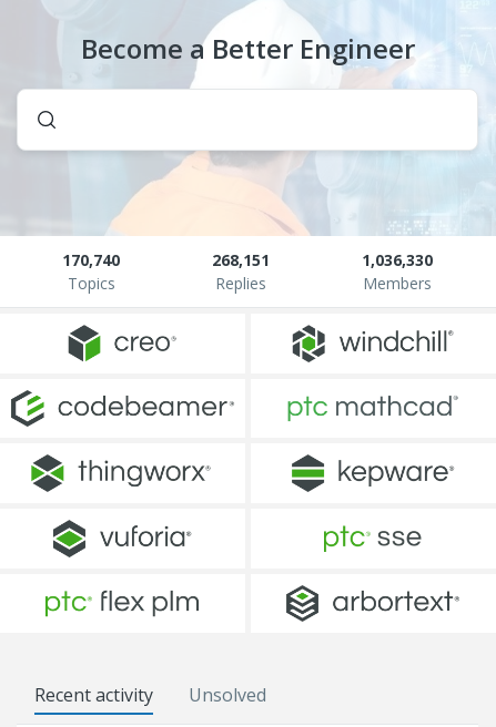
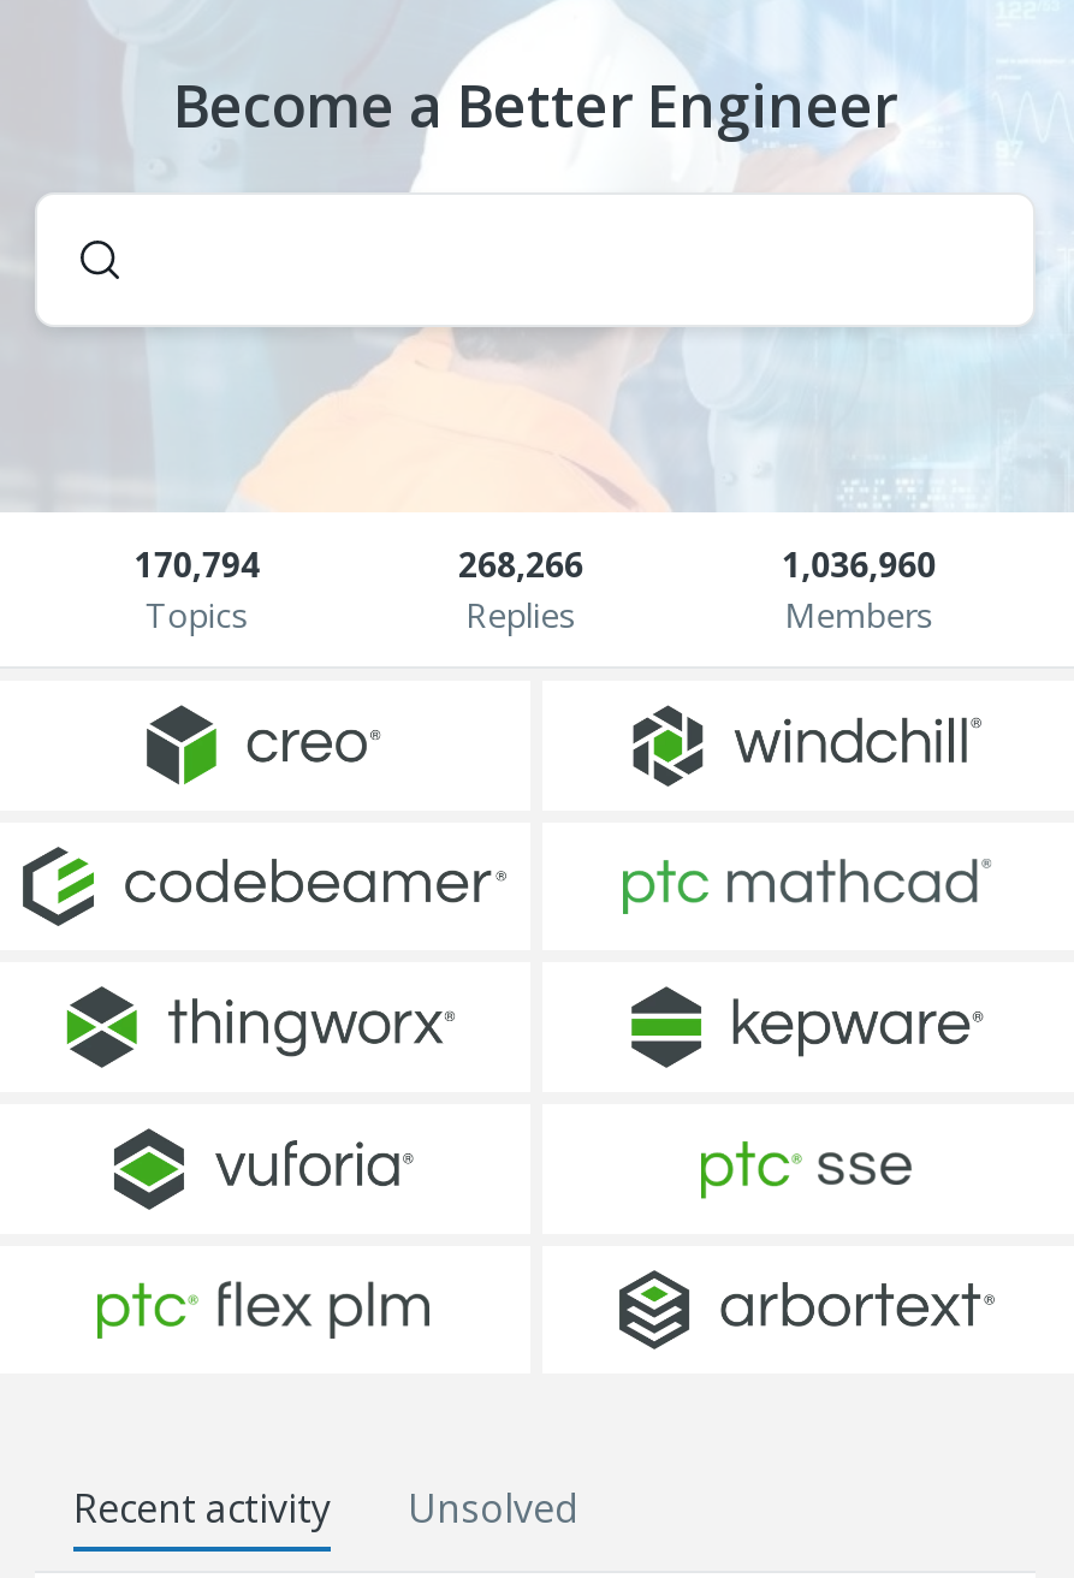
- 170,740
+ 170,794

- 268,151
+ 268,266

- 1,036,330
+ 1,036,960
